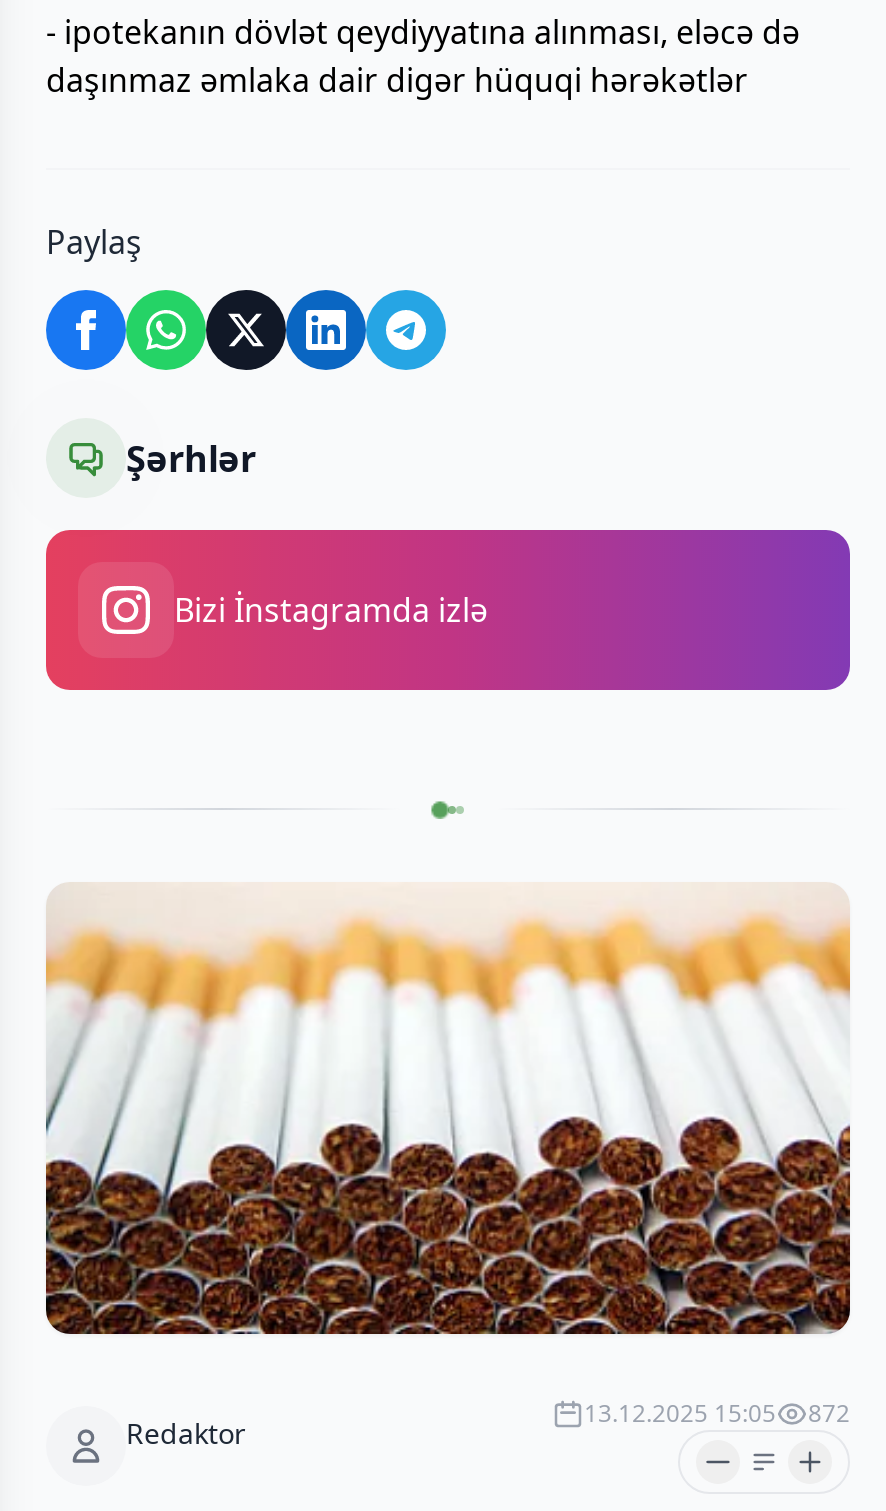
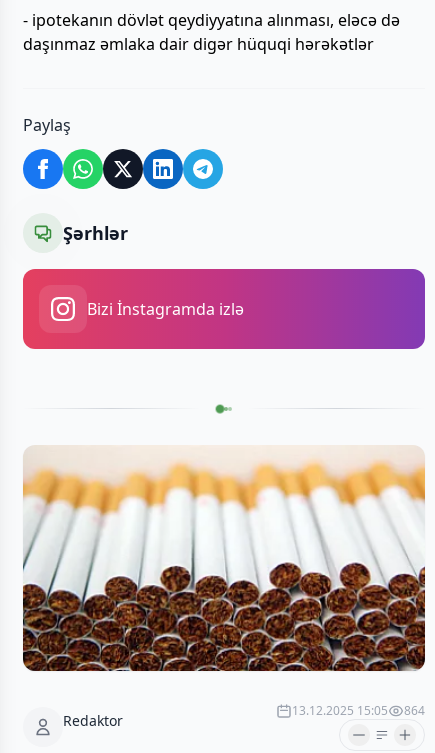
- 13.12.2025 15:05 872
+ 13.12.2025 15:05 864
